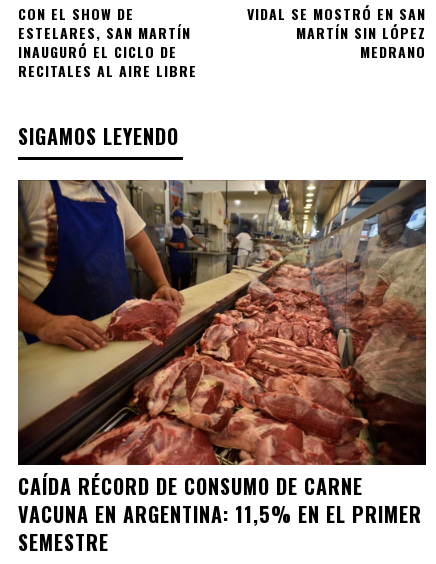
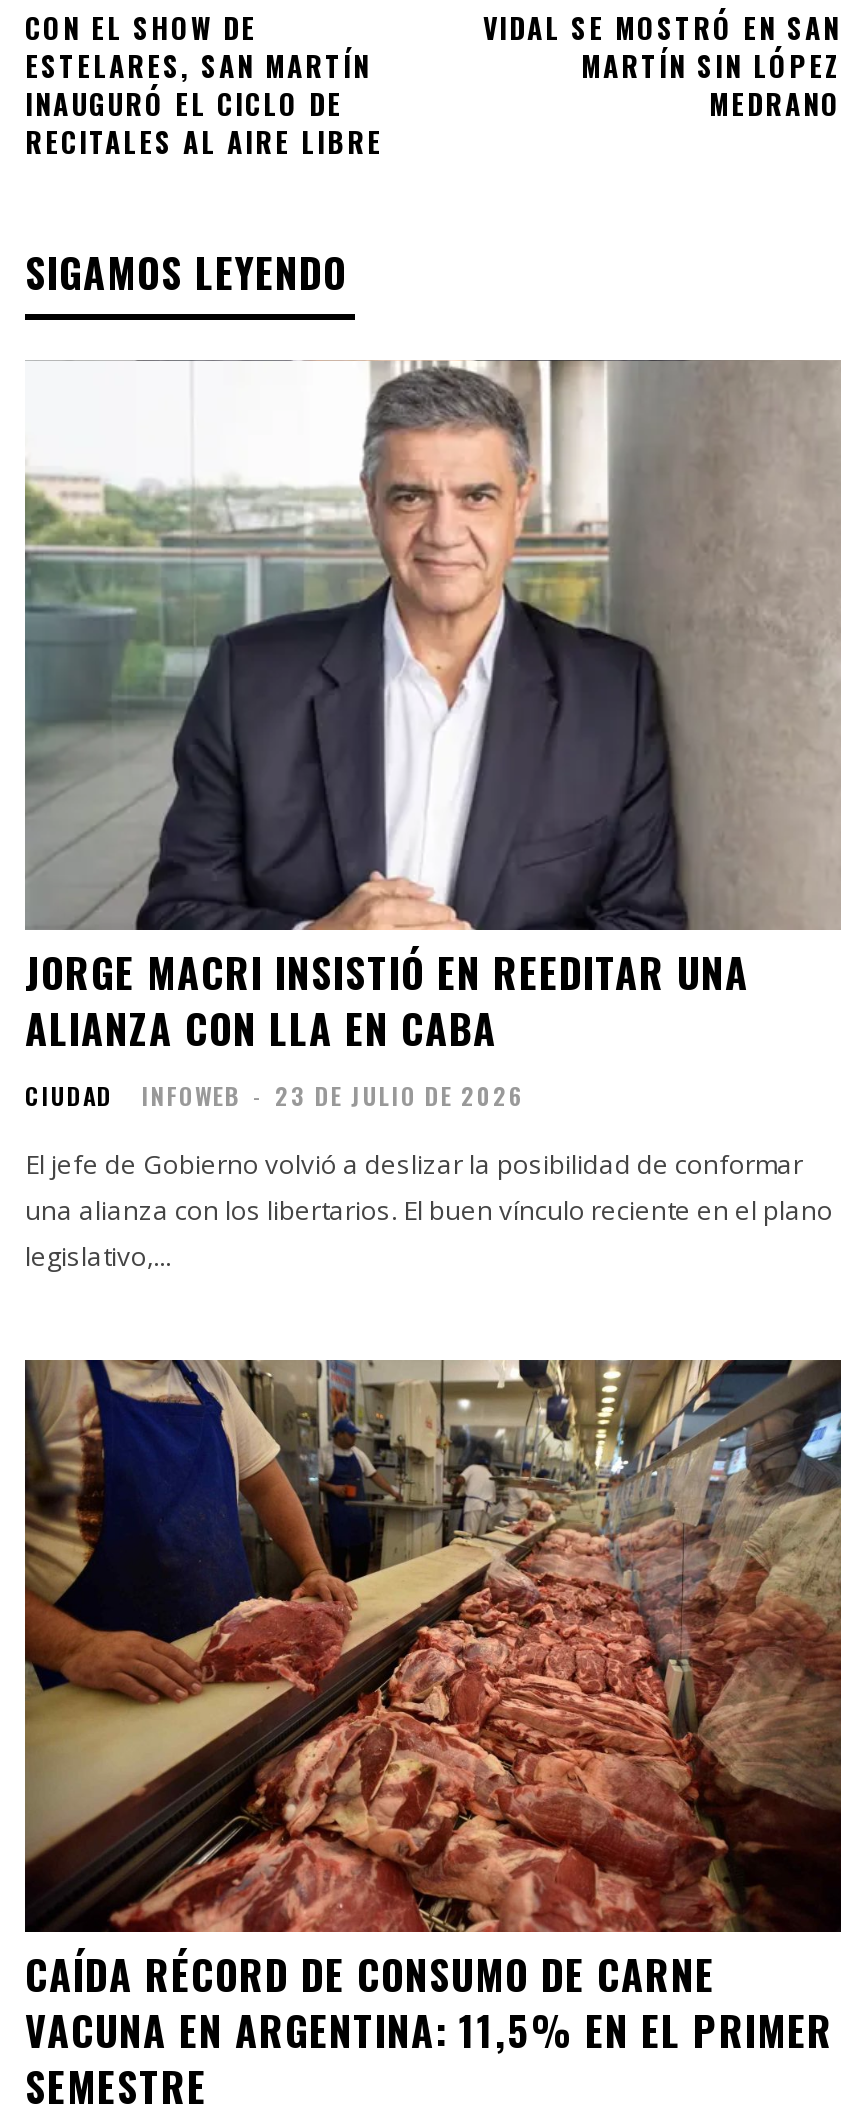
+ [image]
+ JORGE MACRI INSISTIÓ EN REEDITAR UNA
+ ALIANZA CON LLA EN CABA
+ CIUDAD
+ INFOWEB - 23 DE JULIO DE 2026
+ El jefe de Gobierno volvió a deslizar la posibilidad de conformar
+ una alianza con los libertarios. El buen vínculo reciente en el plano
+ legislativo,...
